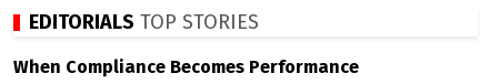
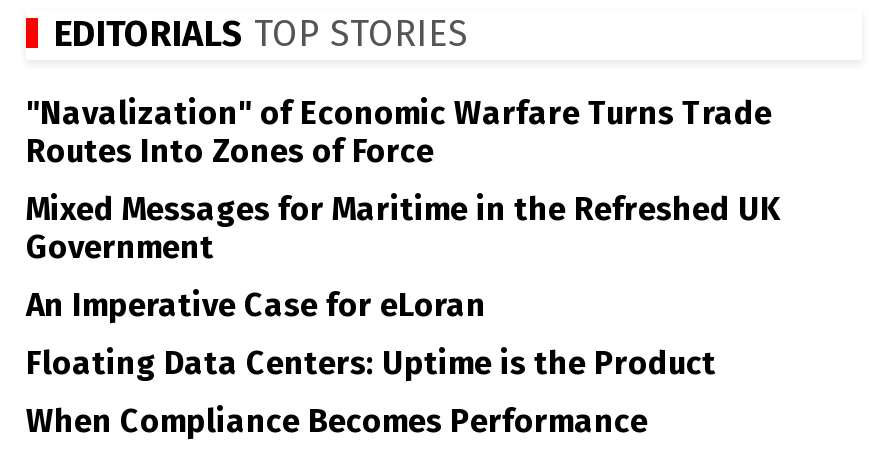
+ "Navalization" of Economic Warfare Turns Trade
+ Routes Into Zones of Force
+ Mixed Messages for Maritime in the Refreshed UK
+ Government
+ An Imperative Case for eLoran
+ Floating Data Centers: Uptime is the Product
